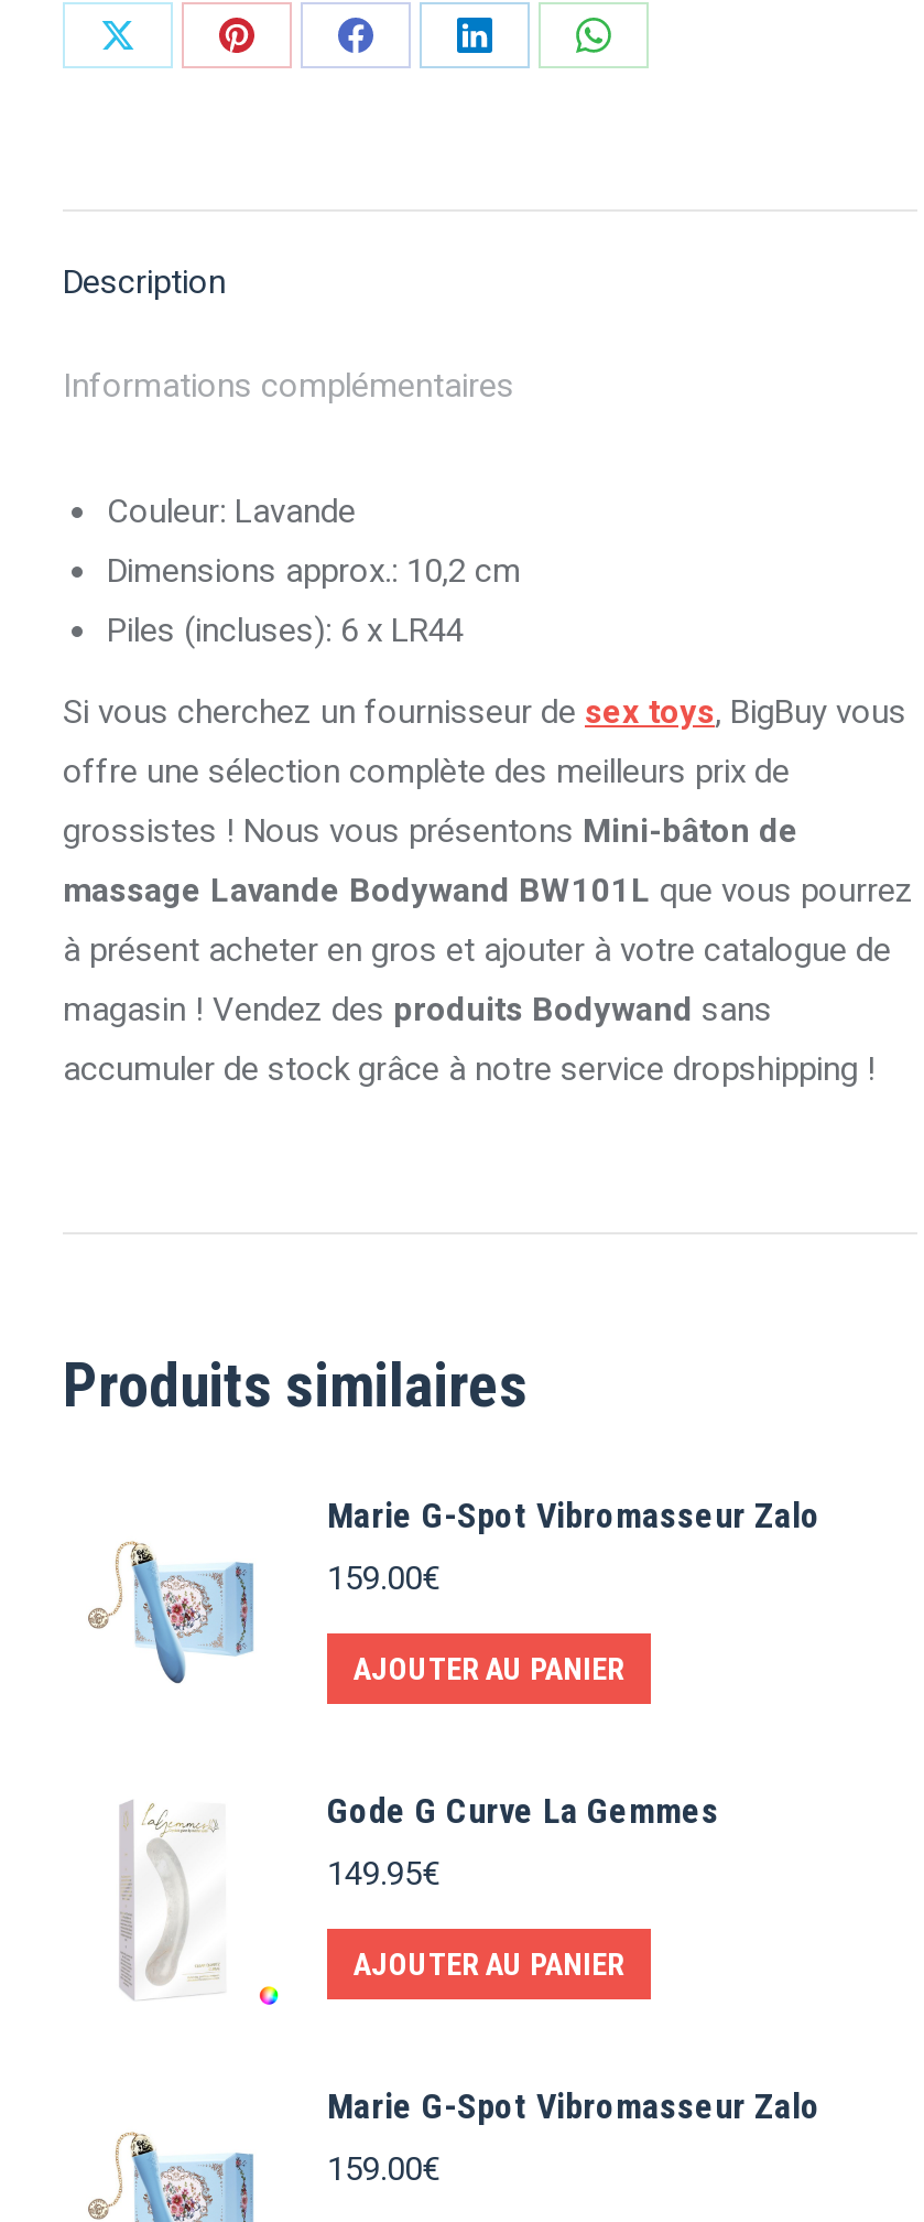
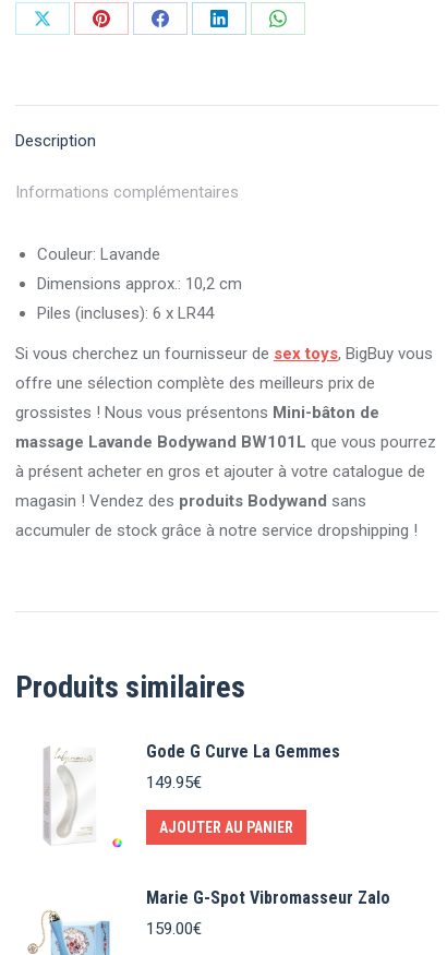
- [image]
- Marie G-Spot Vibromasseur Zalo
- 159.00€
- AJOUTER AU PANIER
